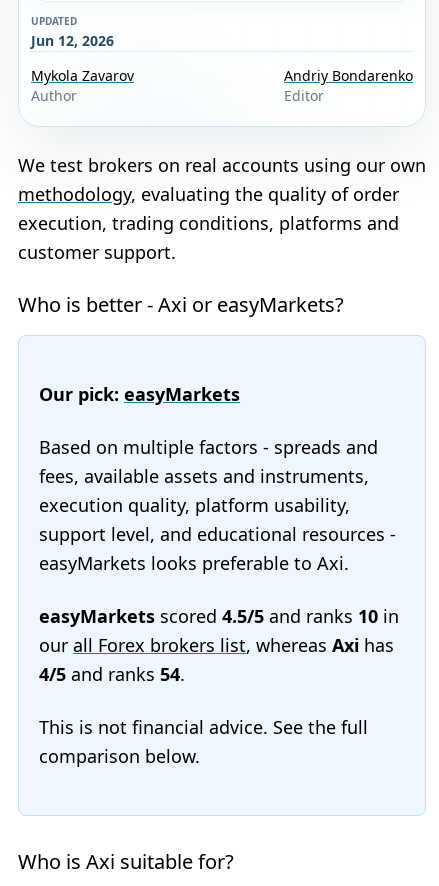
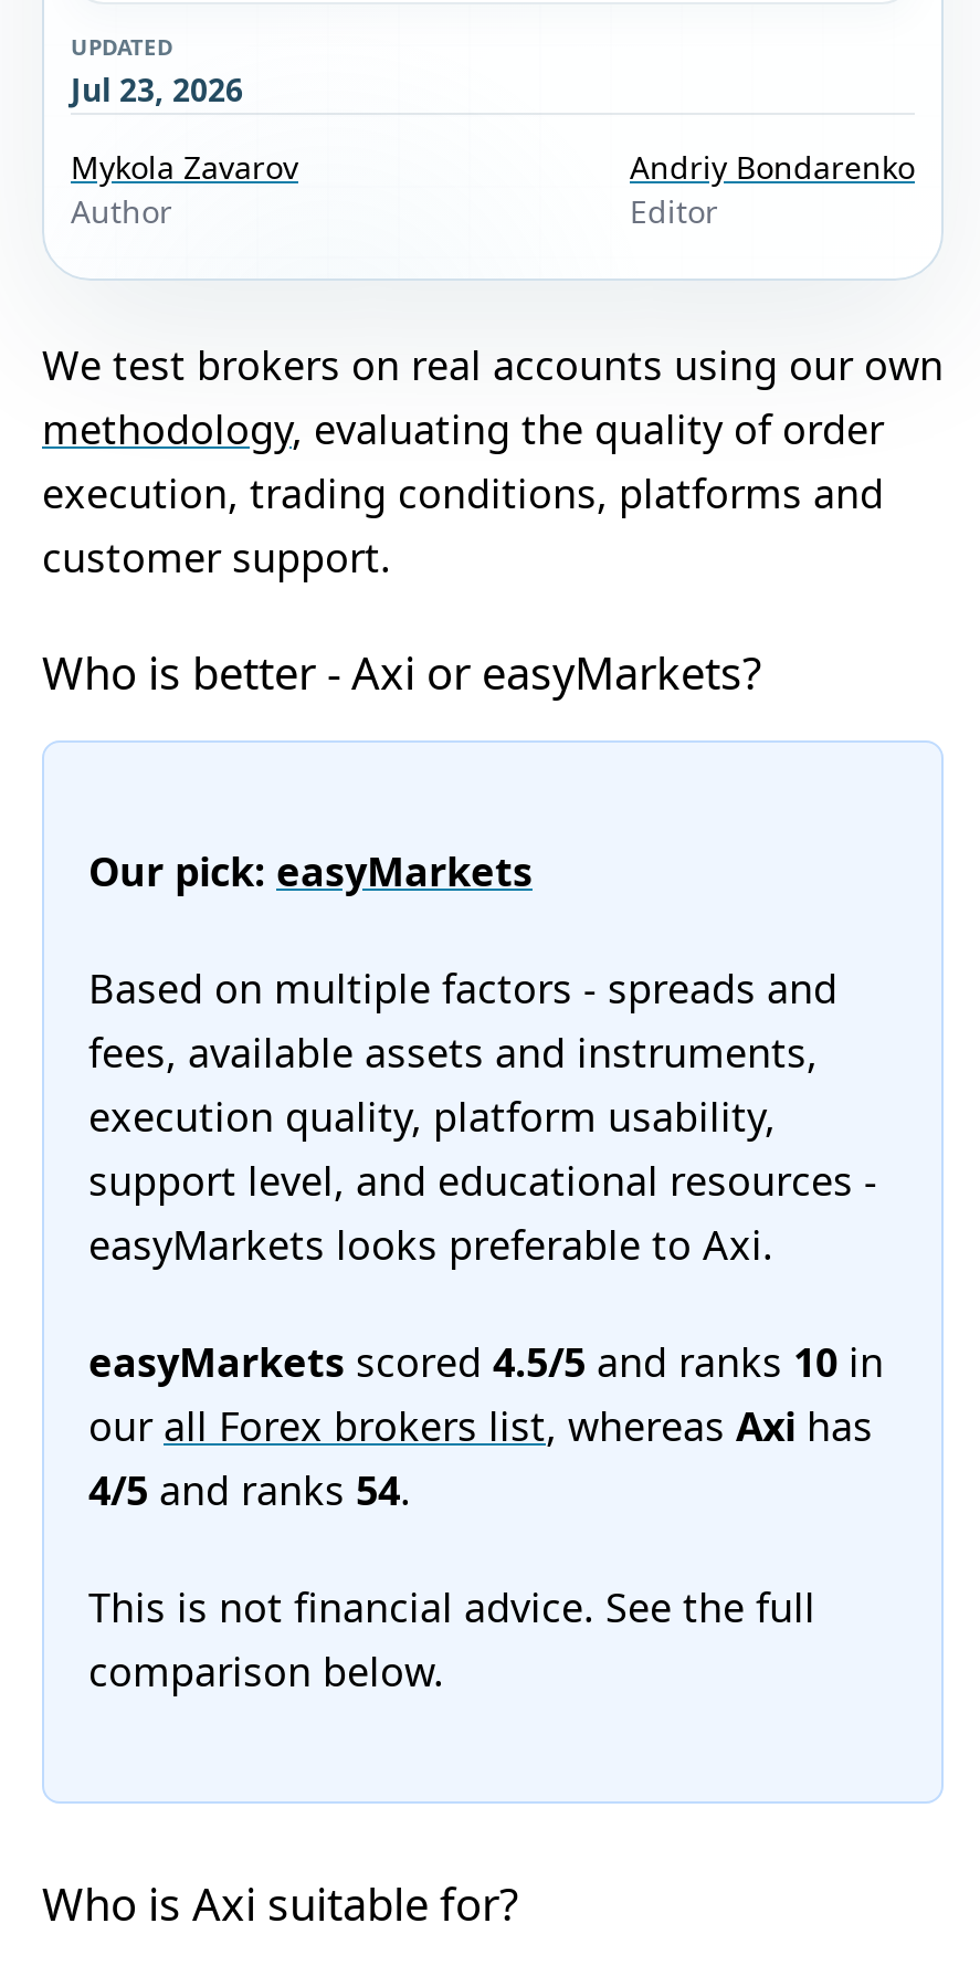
- Jun 12, 2026
+ Jul 23, 2026
